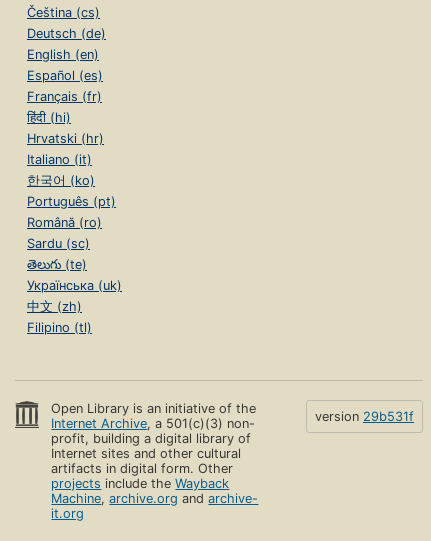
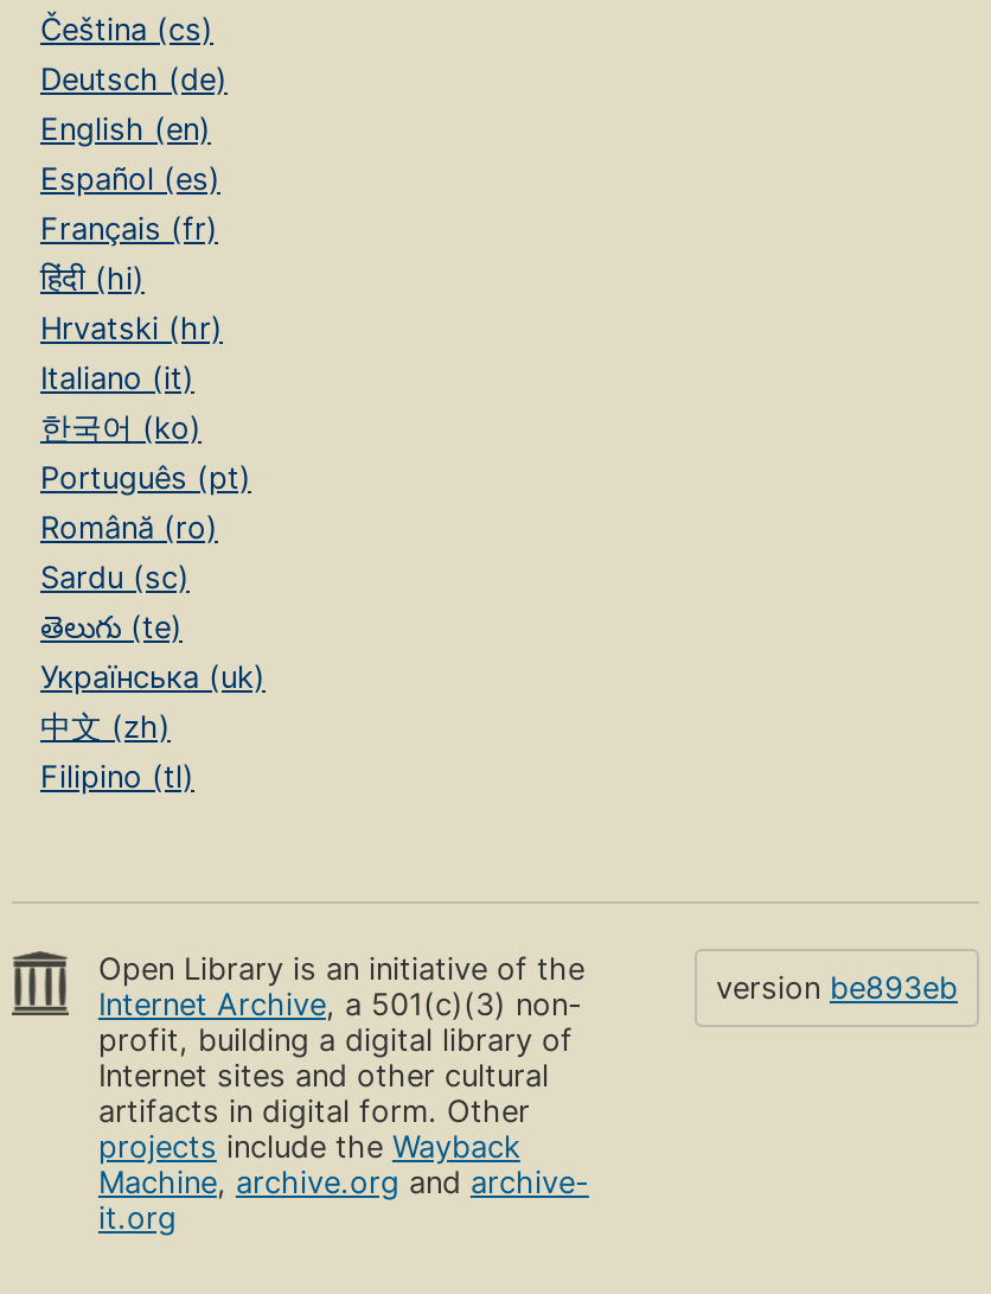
- version 29b531f
+ version be893eb
